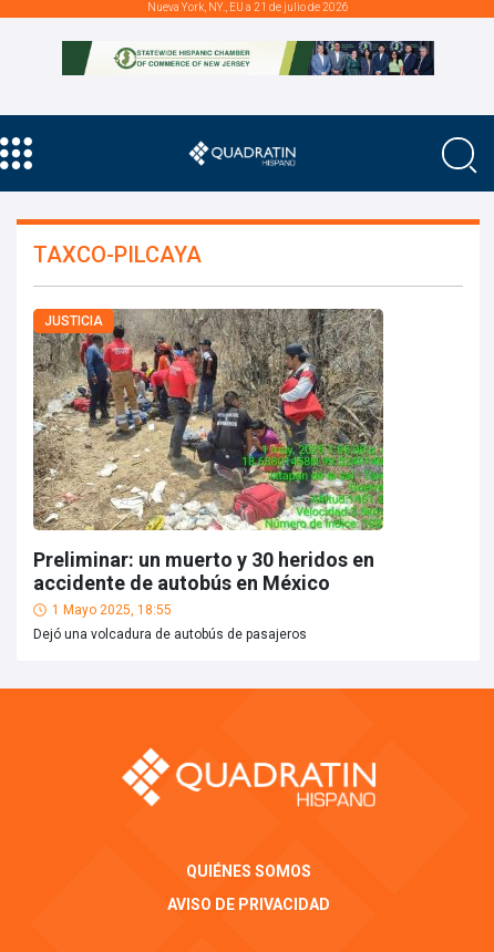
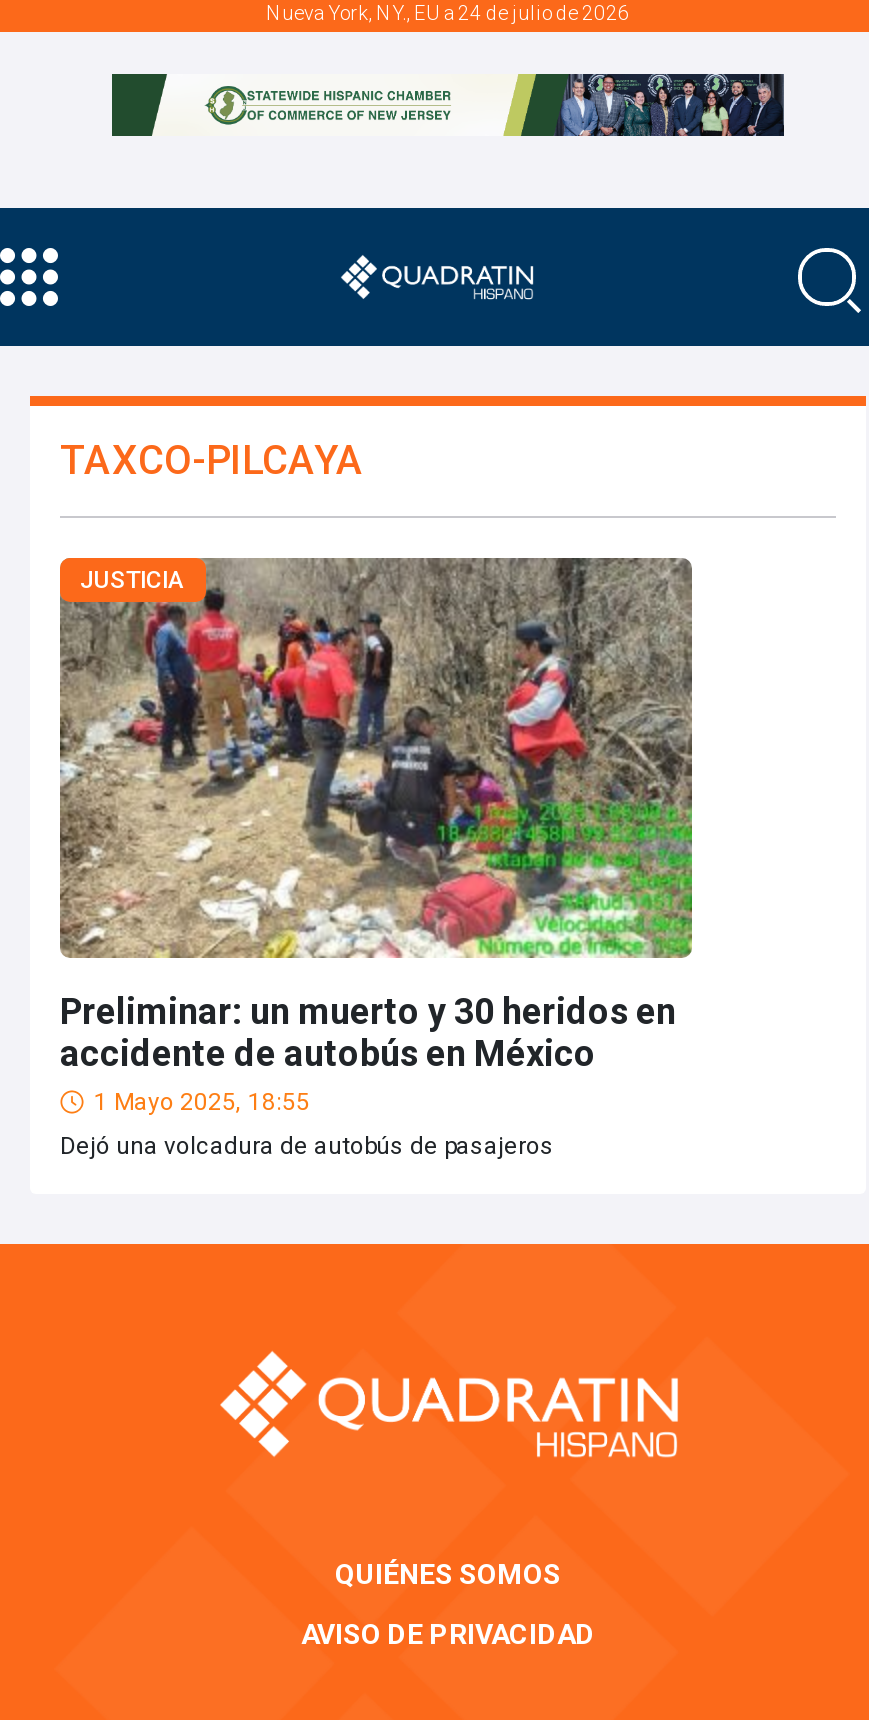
- Nueva York, NY., EU a 21 de julio de 2026
+ Nueva York, NY., EU a 24 de julio de 2026
